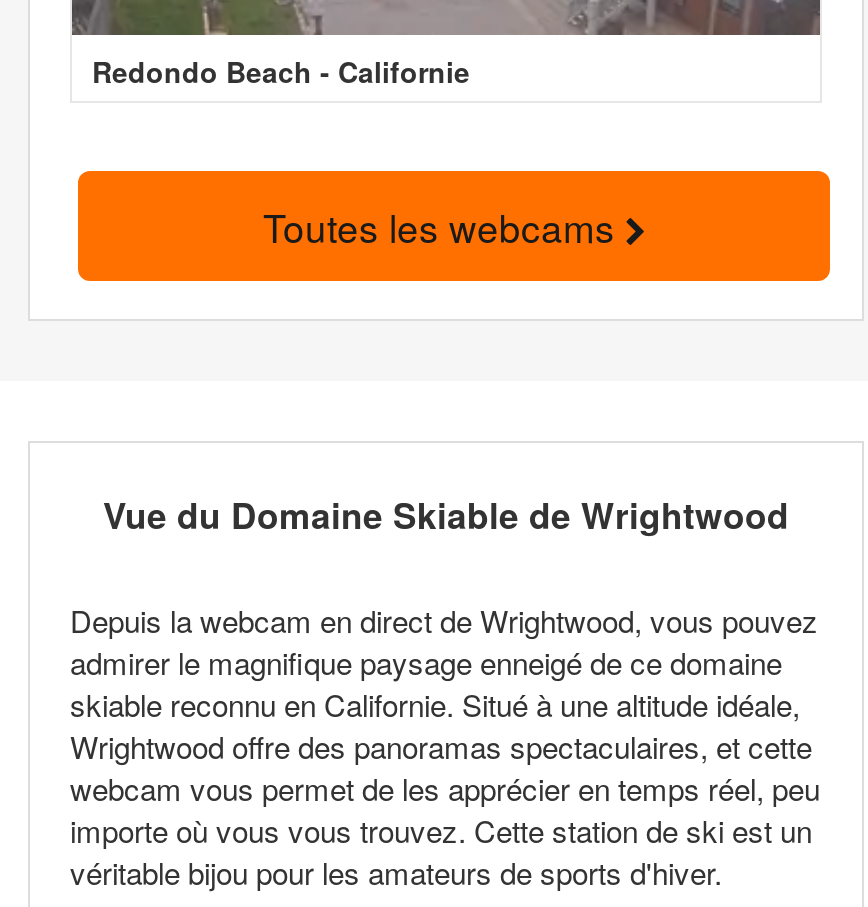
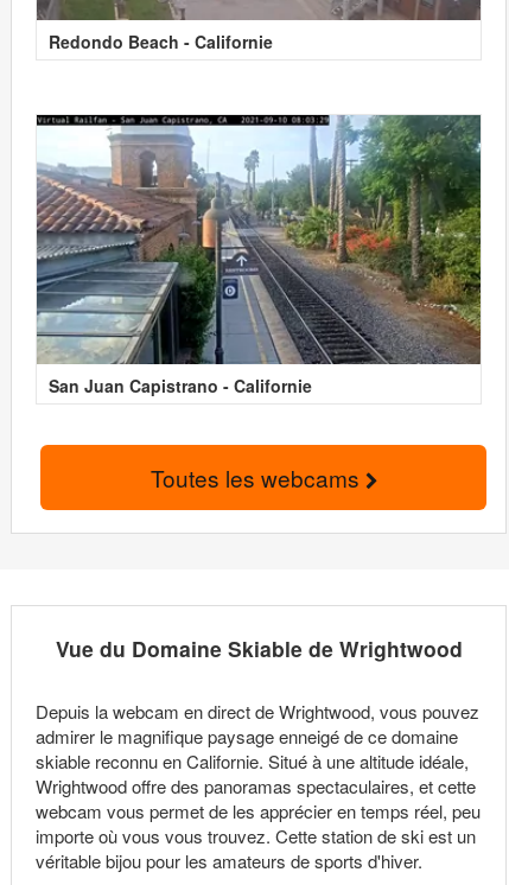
+ [image]
+ San Juan Capistrano - Californie
